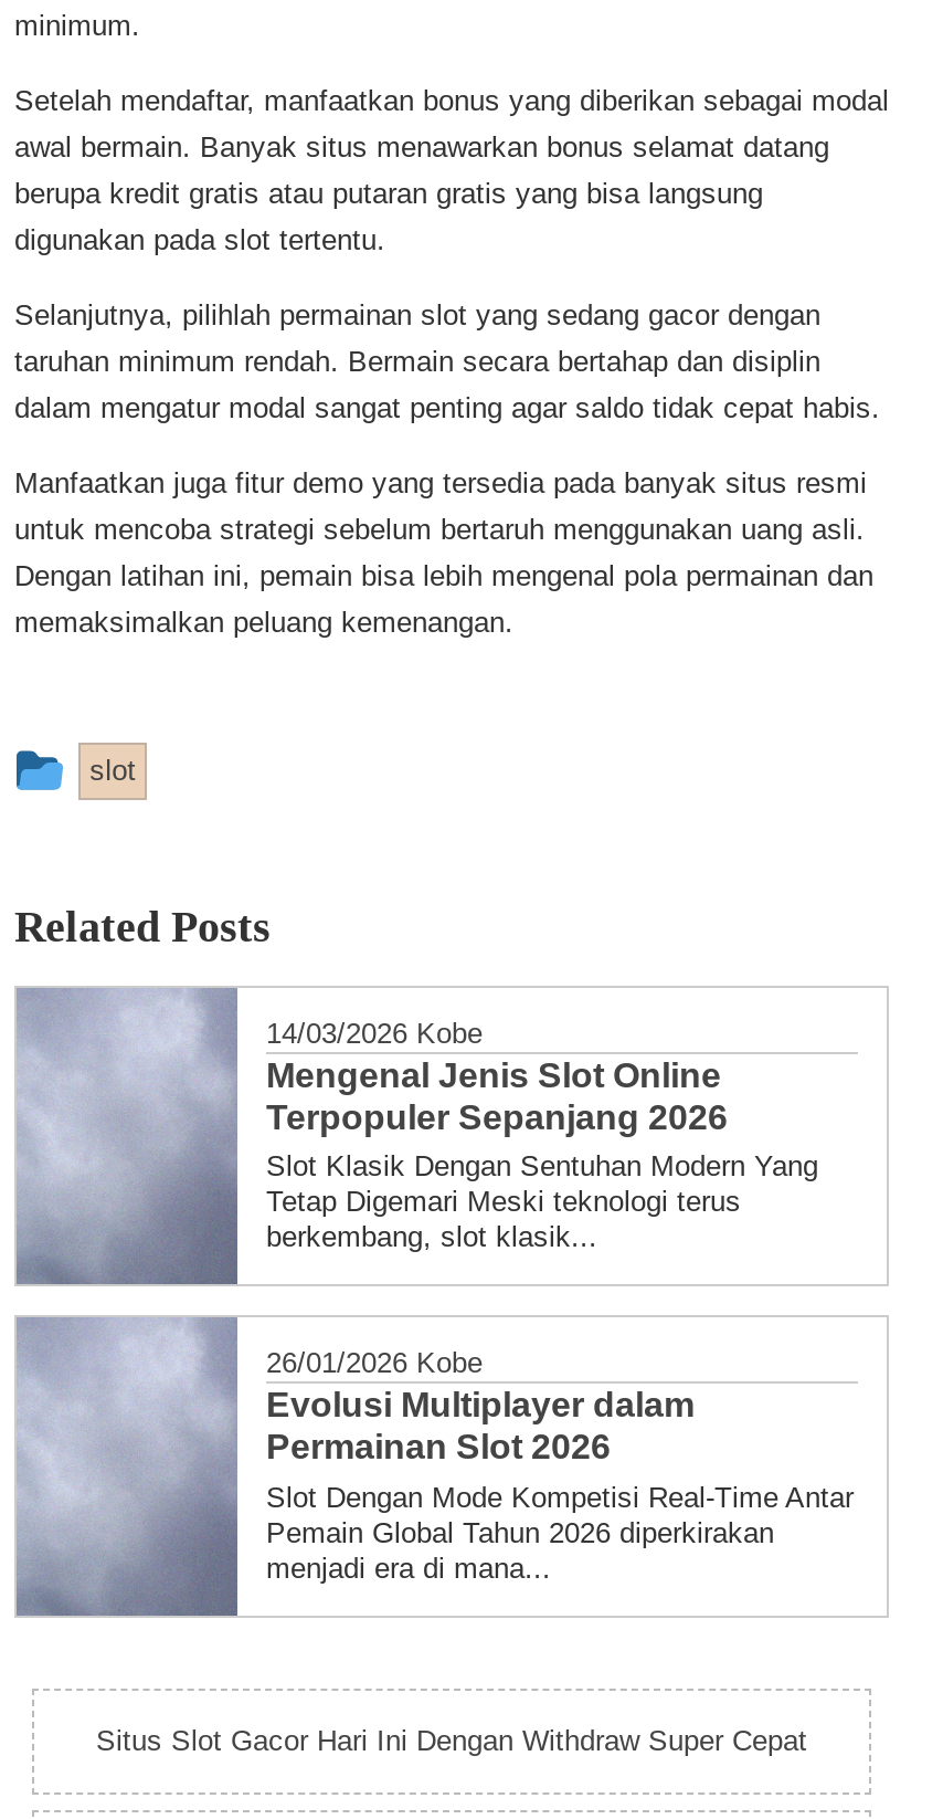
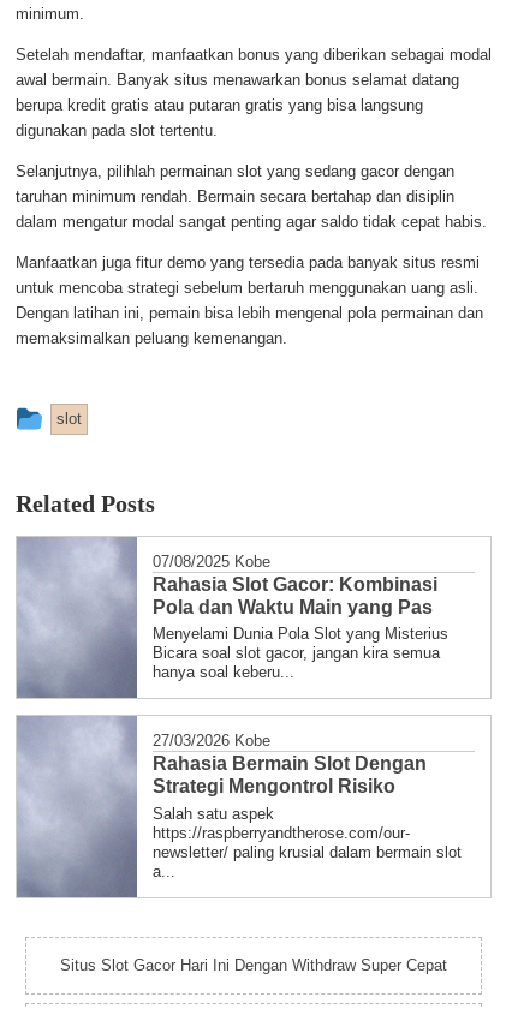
- 14/03/2026 Kobe
- Mengenal Jenis Slot Online
- Terpopuler Sepanjang 2026
- Slot Klasik Dengan Sentuhan Modern Yang
- Tetap Digemari Meski teknologi terus
- berkembang, slot klasik...
+ 07/08/2025 Kobe
+ Rahasia Slot Gacor: Kombinasi
+ Pola dan Waktu Main yang Pas
+ Menyelami Dunia Pola Slot yang Misterius
+ Bicara soal slot gacor, jangan kira semua
+ hanya soal keberu...

- 26/01/2026 Kobe
- Evolusi Multiplayer dalam
- Permainan Slot 2026
- Slot Dengan Mode Kompetisi Real-Time Antar
- Pemain Global Tahun 2026 diperkirakan
- menjadi era di mana...
+ 27/03/2026 Kobe
+ Rahasia Bermain Slot Dengan
+ Strategi Mengontrol Risiko
+ Salah satu aspek
+ https://raspberryandtherose.com/our-
+ newsletter/ paling krusial dalam bermain slot
+ a...
